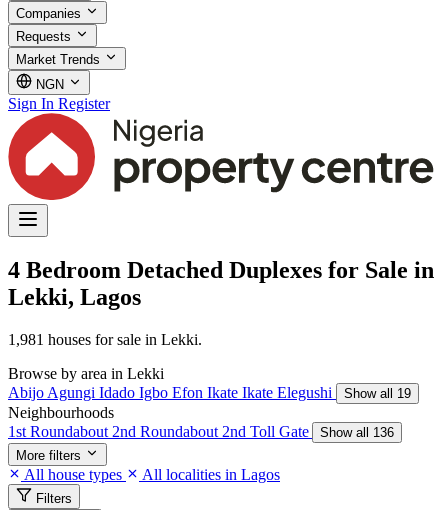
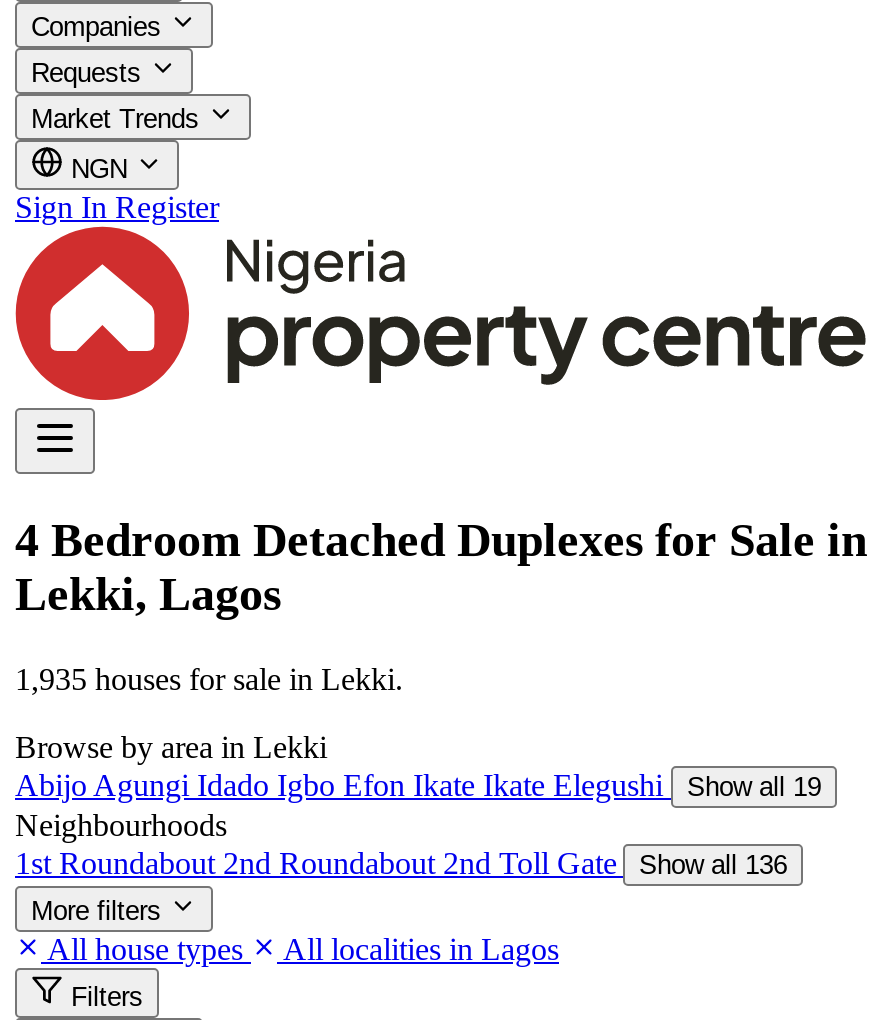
- 1,981 houses for sale in Lekki.
+ 1,935 houses for sale in Lekki.
